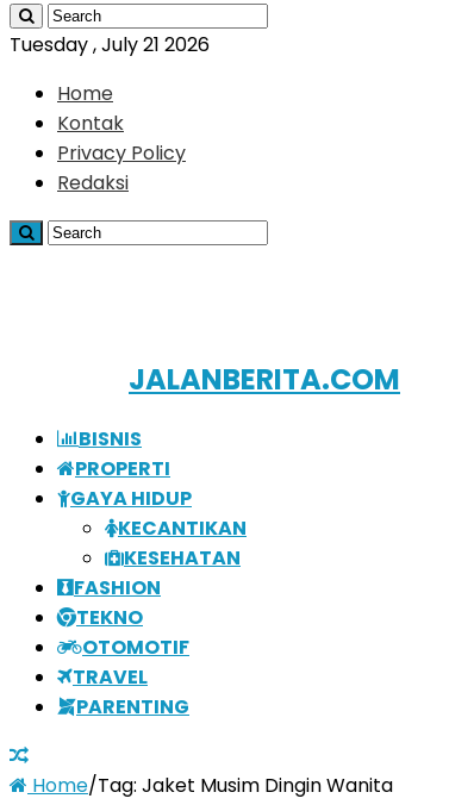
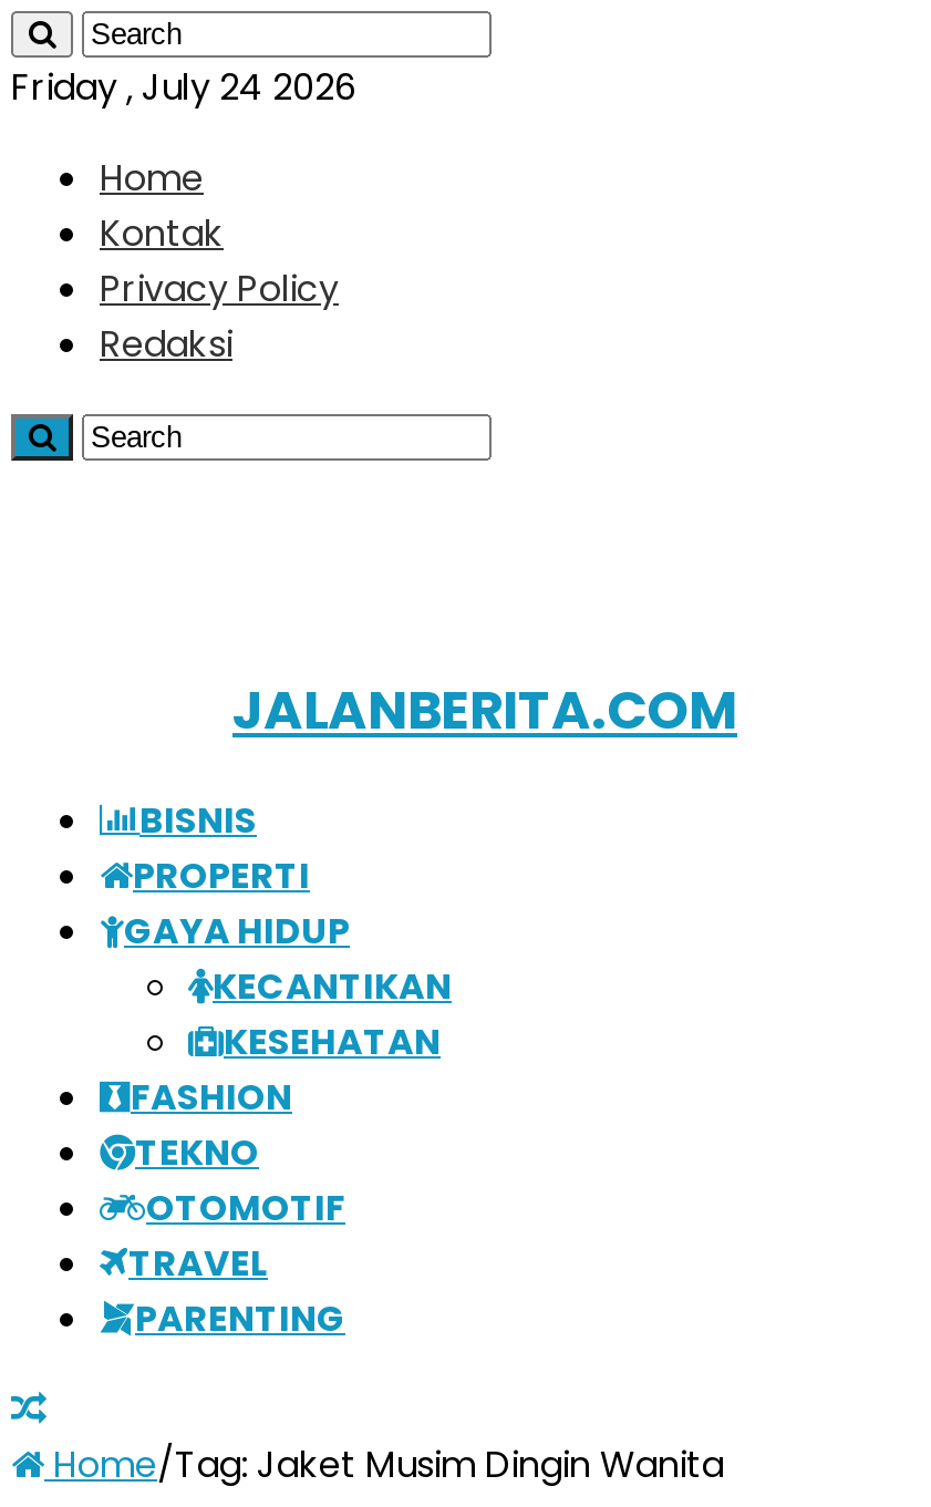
- Tuesday , July 21 2026
+ Friday , July 24 2026
